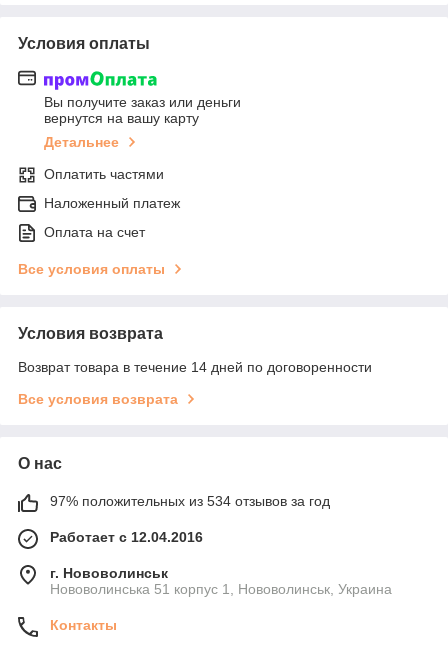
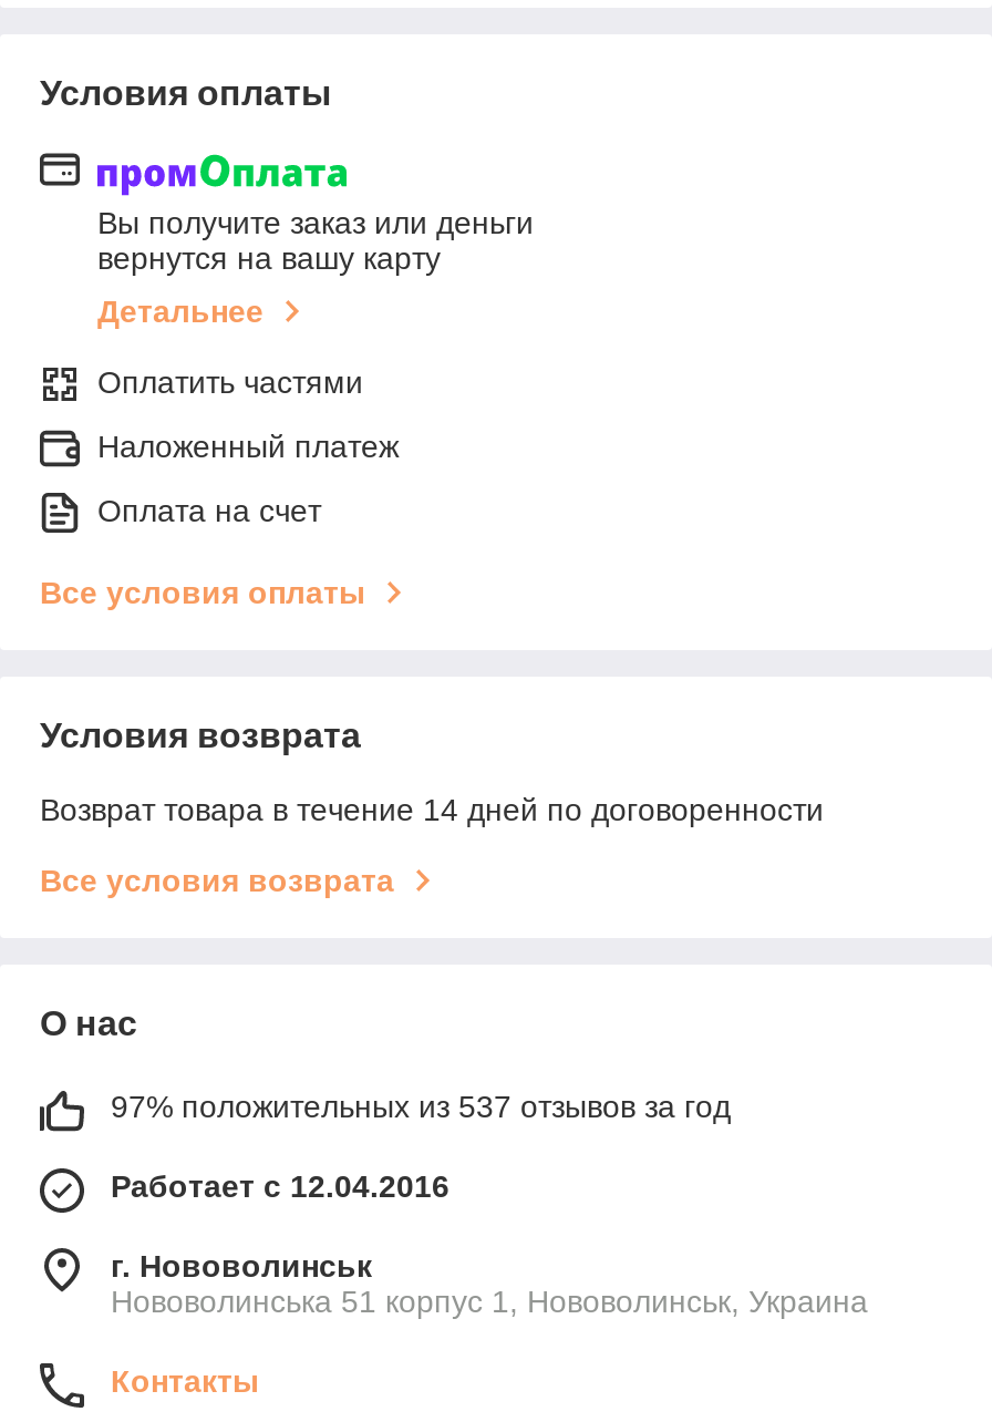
- 97% положительных из 534 отзывов за год
+ 97% положительных из 537 отзывов за год
